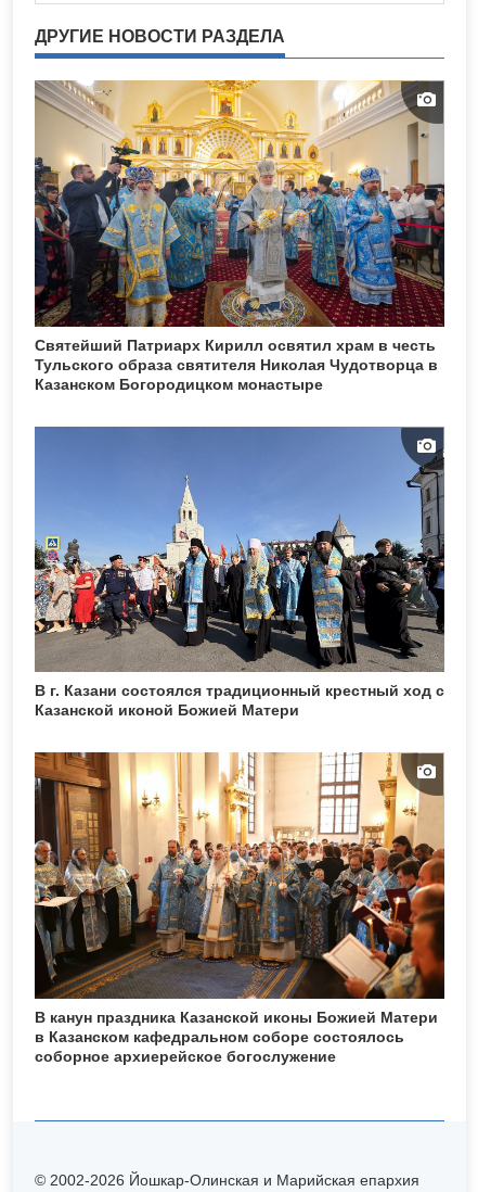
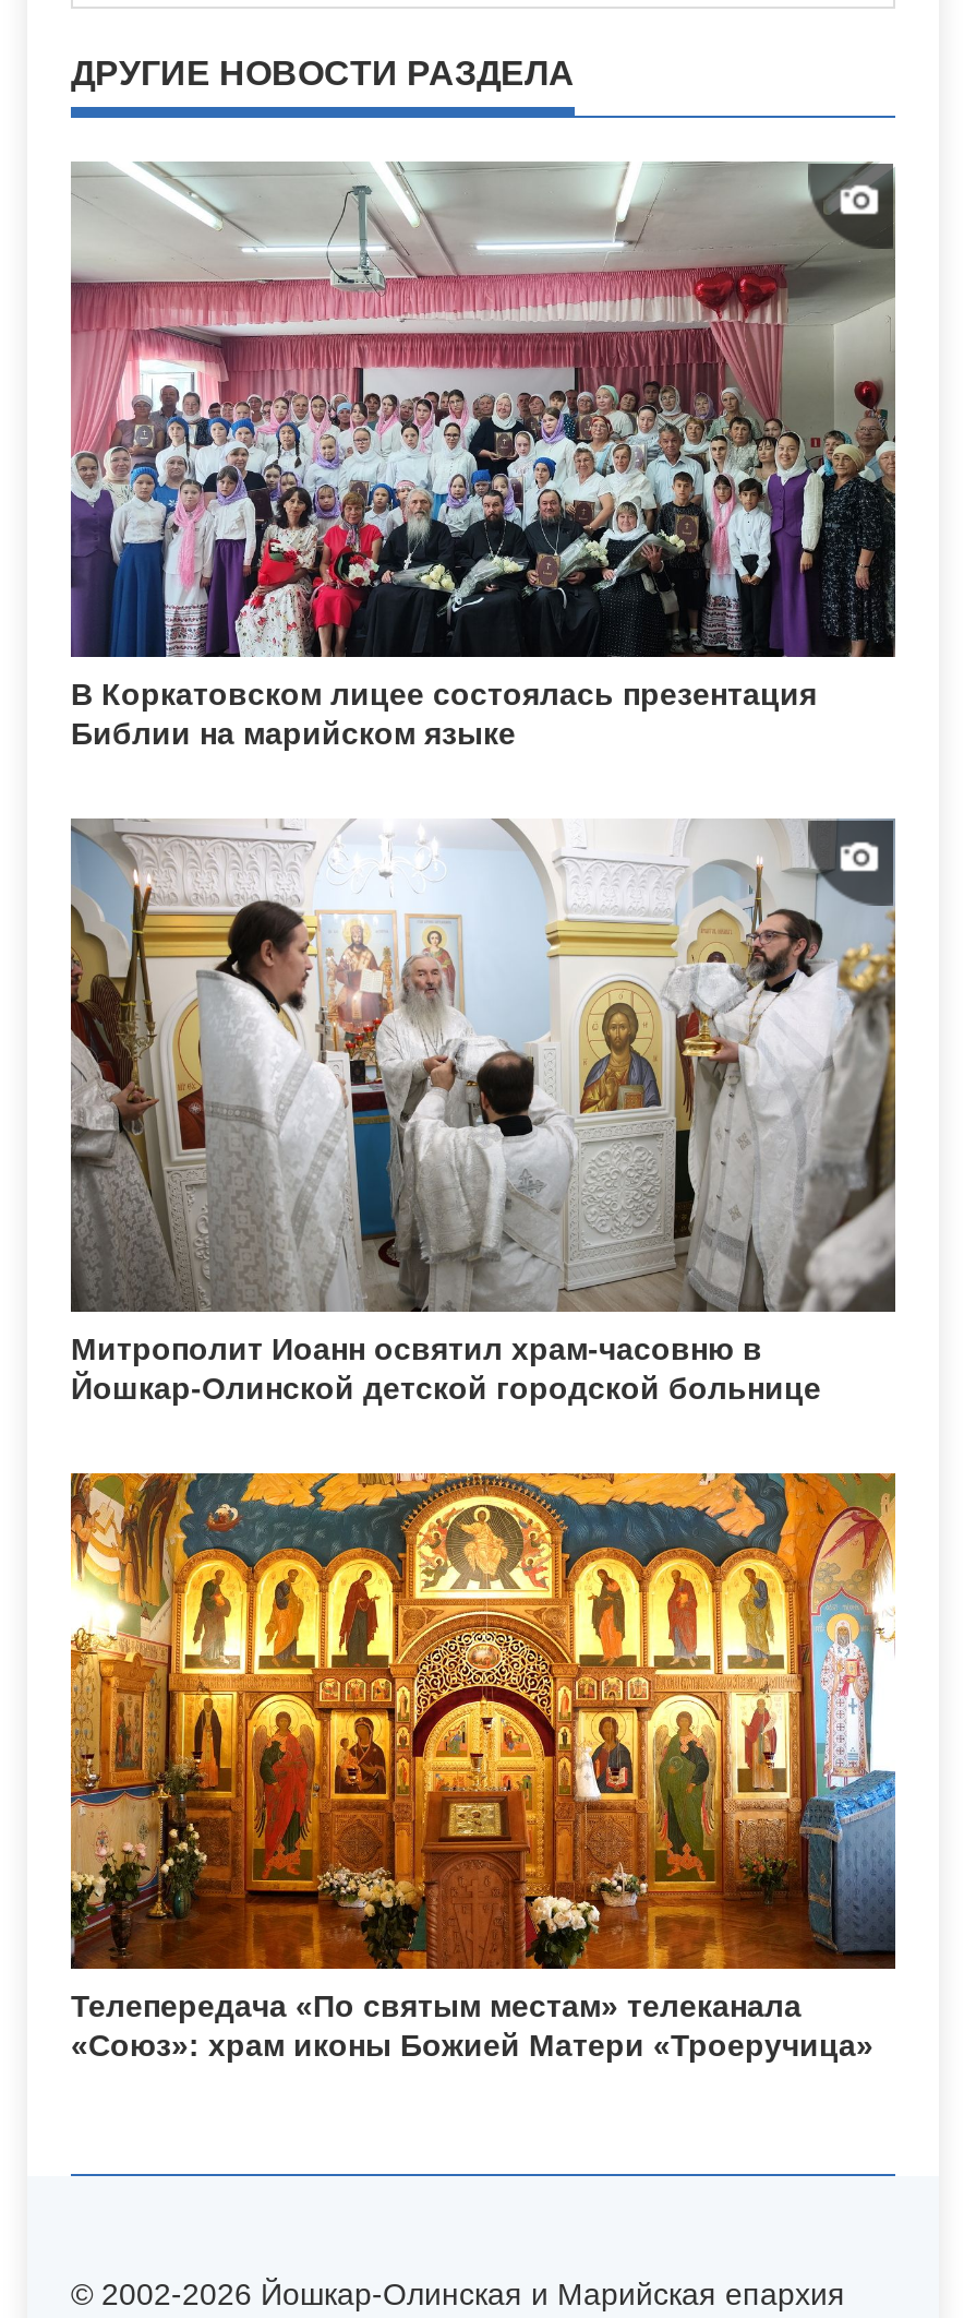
- [image]
+ [image]

- Святейший Патриарх Кирилл освятил храм в честь
- Тульского образа святителя Николая Чудотворца в
- Казанском Богородицком монастыре
+ В Коркатовском лицее состоялась презентация
+ Библии на марийском языке

- [image]
- В г. Казани состоялся традиционный крестный ход с
- Казанской иконой Божией Матери
+ [image]
+ Митрополит Иоанн освятил храм-часовню в
+ Йошкар-Олинской детской городской больнице

- [image]
- В канун праздника Казанской иконы Божией Матери
- в Казанском кафедральном соборе состоялось
- соборное архиерейское богослужение
+ [image]
+ Телепередача «По святым местам» телеканала
+ «Союз»: храм иконы Божией Матери «Троеручица»
